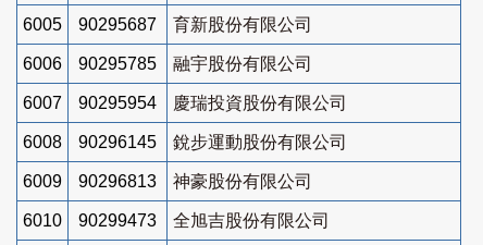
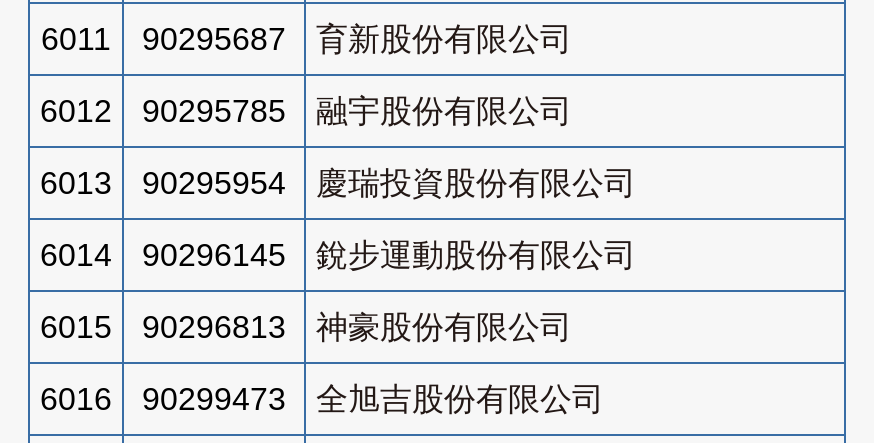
- 6005 90295687 育新股份有限公司
+ 6011 90295687 育新股份有限公司

- 6006 90295785 融宇股份有限公司
+ 6012 90295785 融宇股份有限公司

- 6007 90295954 慶瑞投資股份有限公司
+ 6013 90295954 慶瑞投資股份有限公司

- 6008 90296145 銳步運動股份有限公司
+ 6014 90296145 銳步運動股份有限公司

- 6009 90296813 神豪股份有限公司
+ 6015 90296813 神豪股份有限公司

- 6010 90299473 全旭吉股份有限公司
+ 6016 90299473 全旭吉股份有限公司
